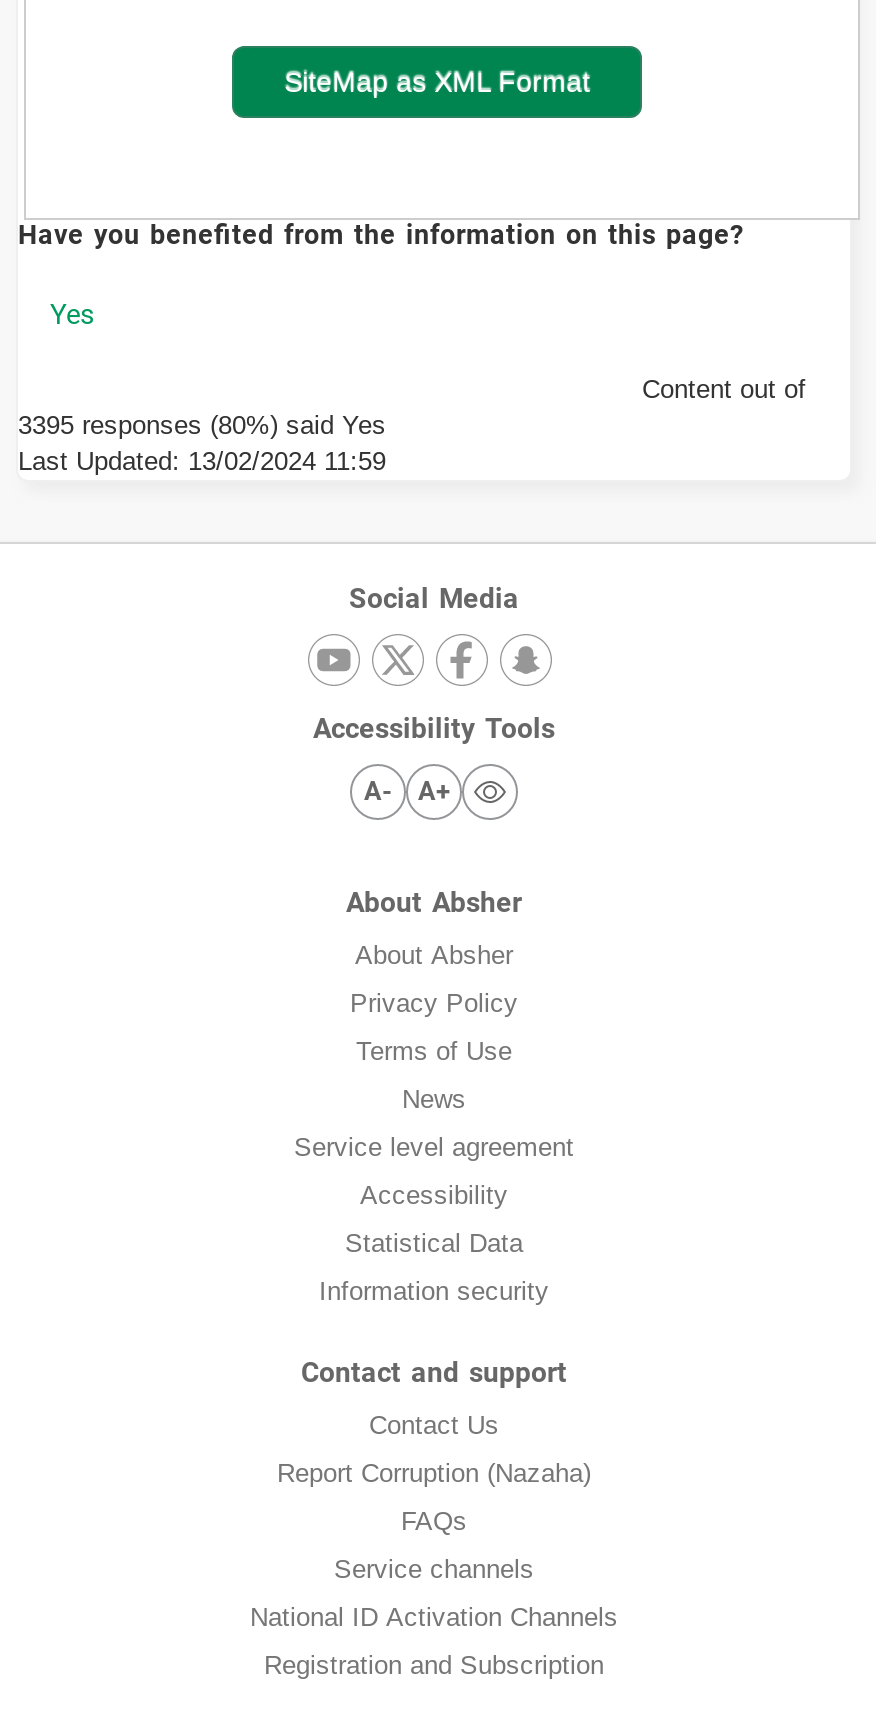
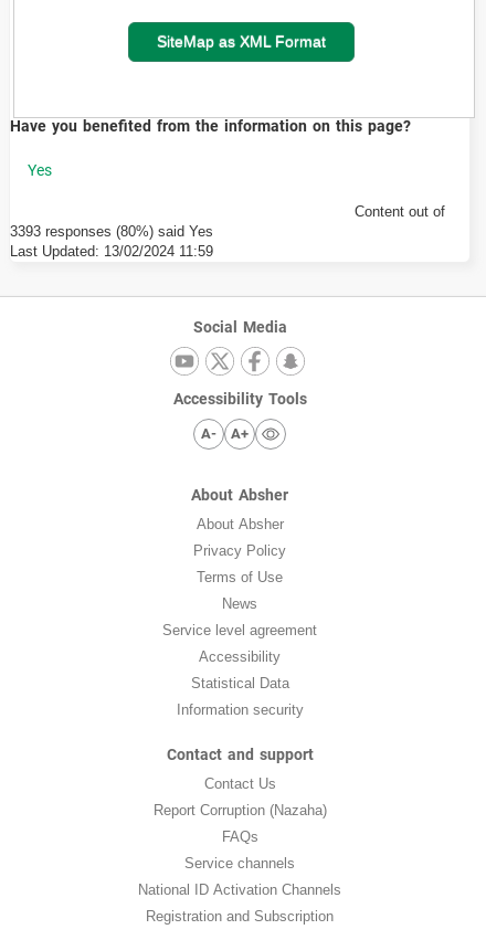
- 3395 responses (80%) said Yes
+ 3393 responses (80%) said Yes
